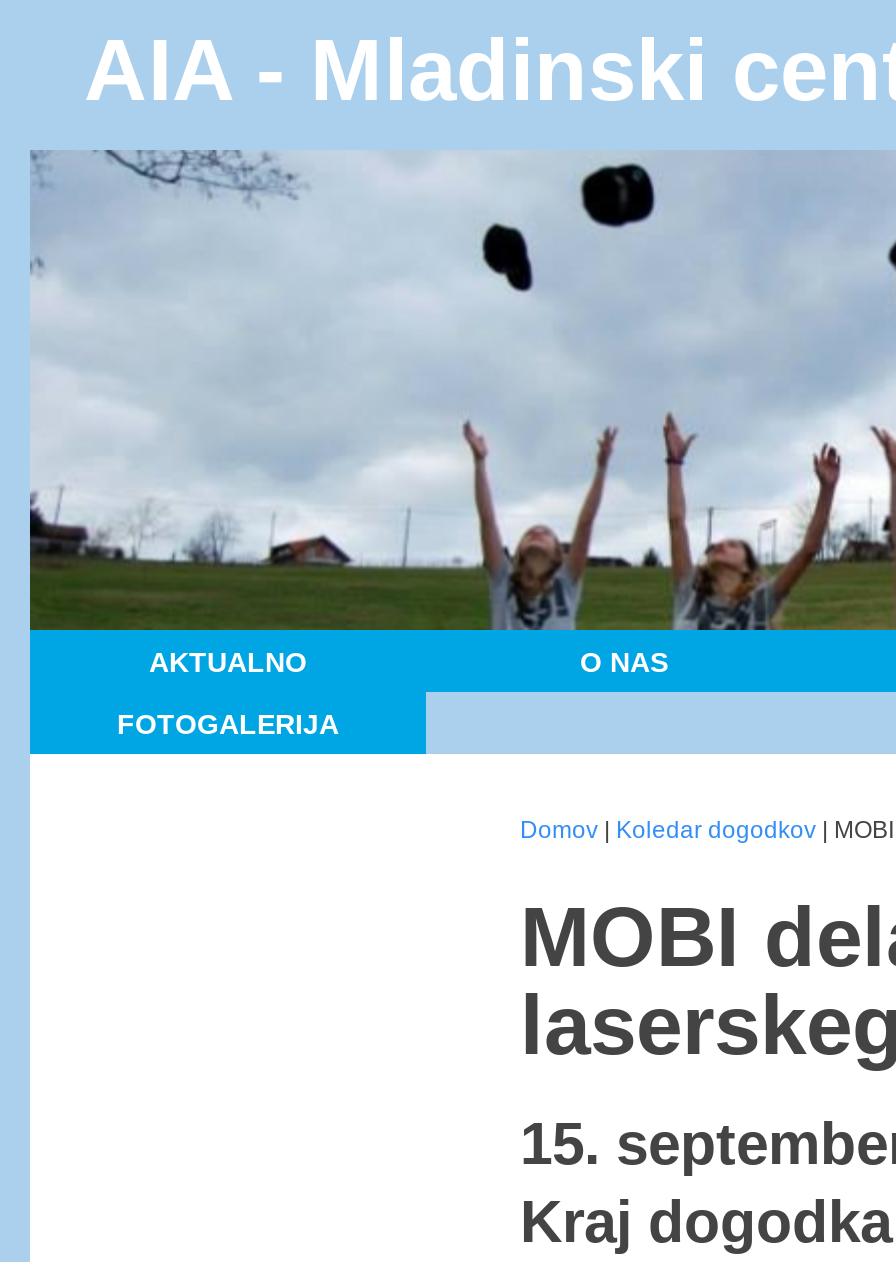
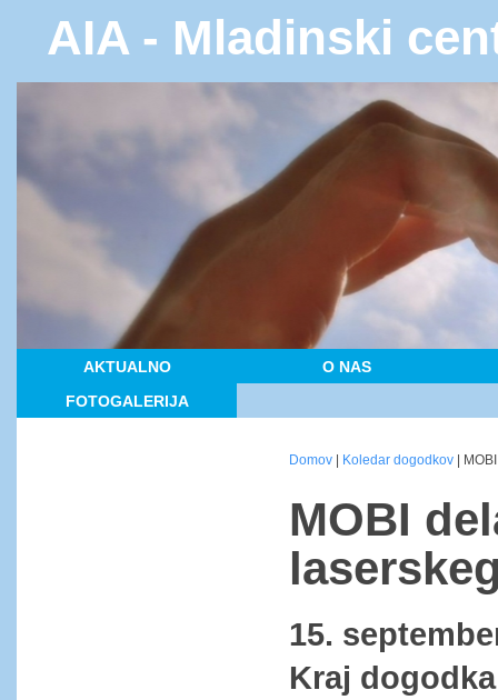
- [image]
+ [image]
